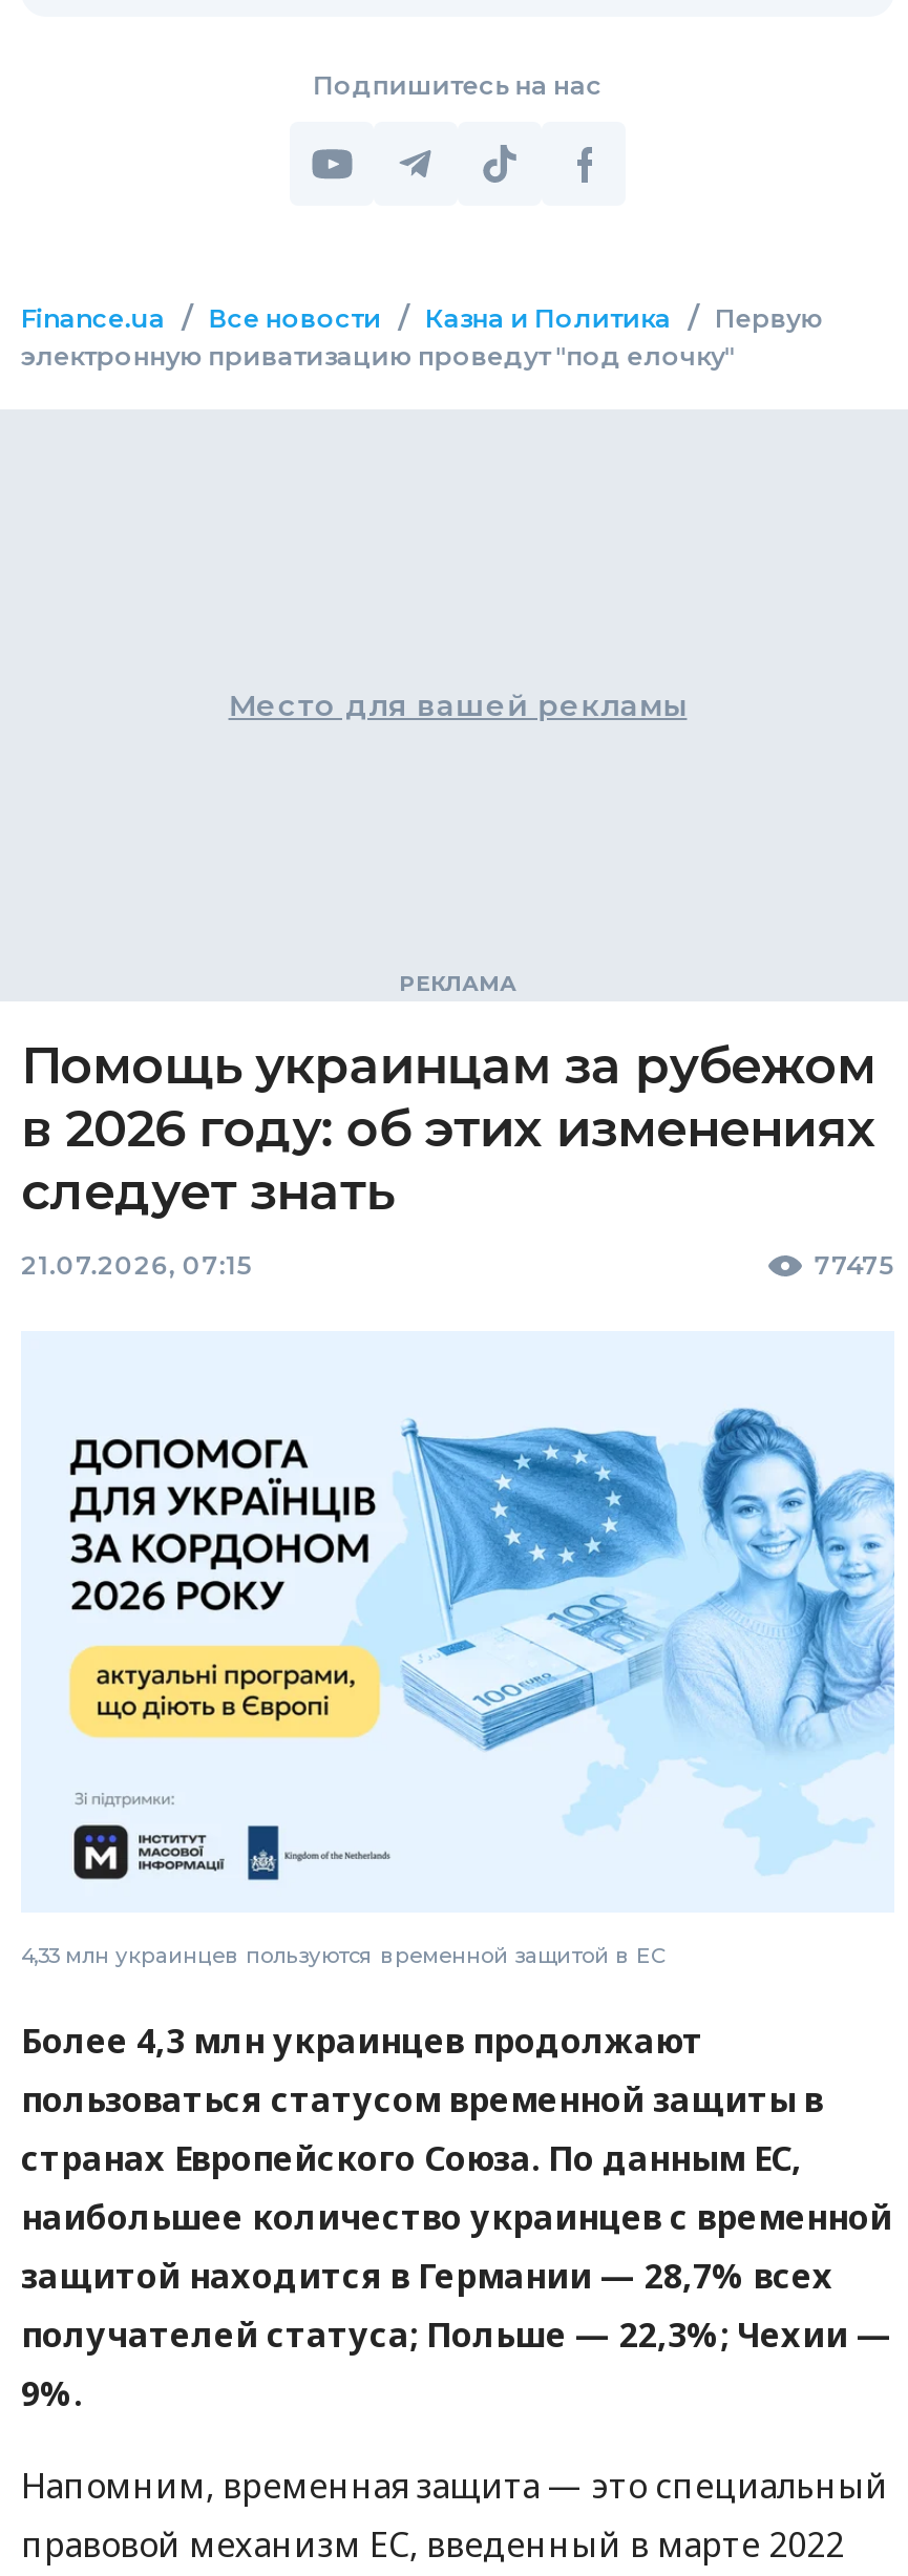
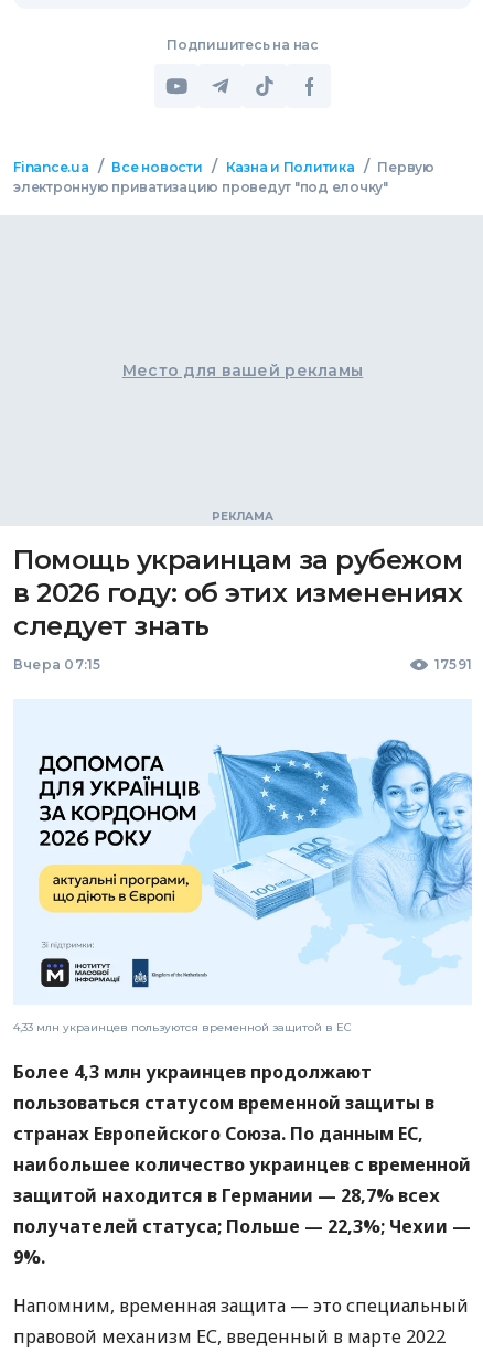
- 21.07.2026, 07:15
- 77475
+ Вчера 07:15
+ 17591
